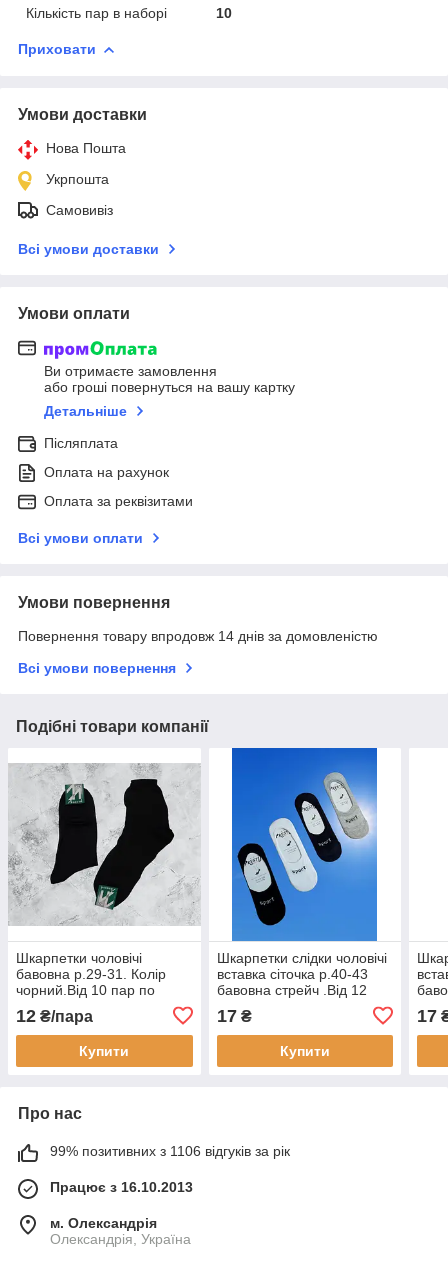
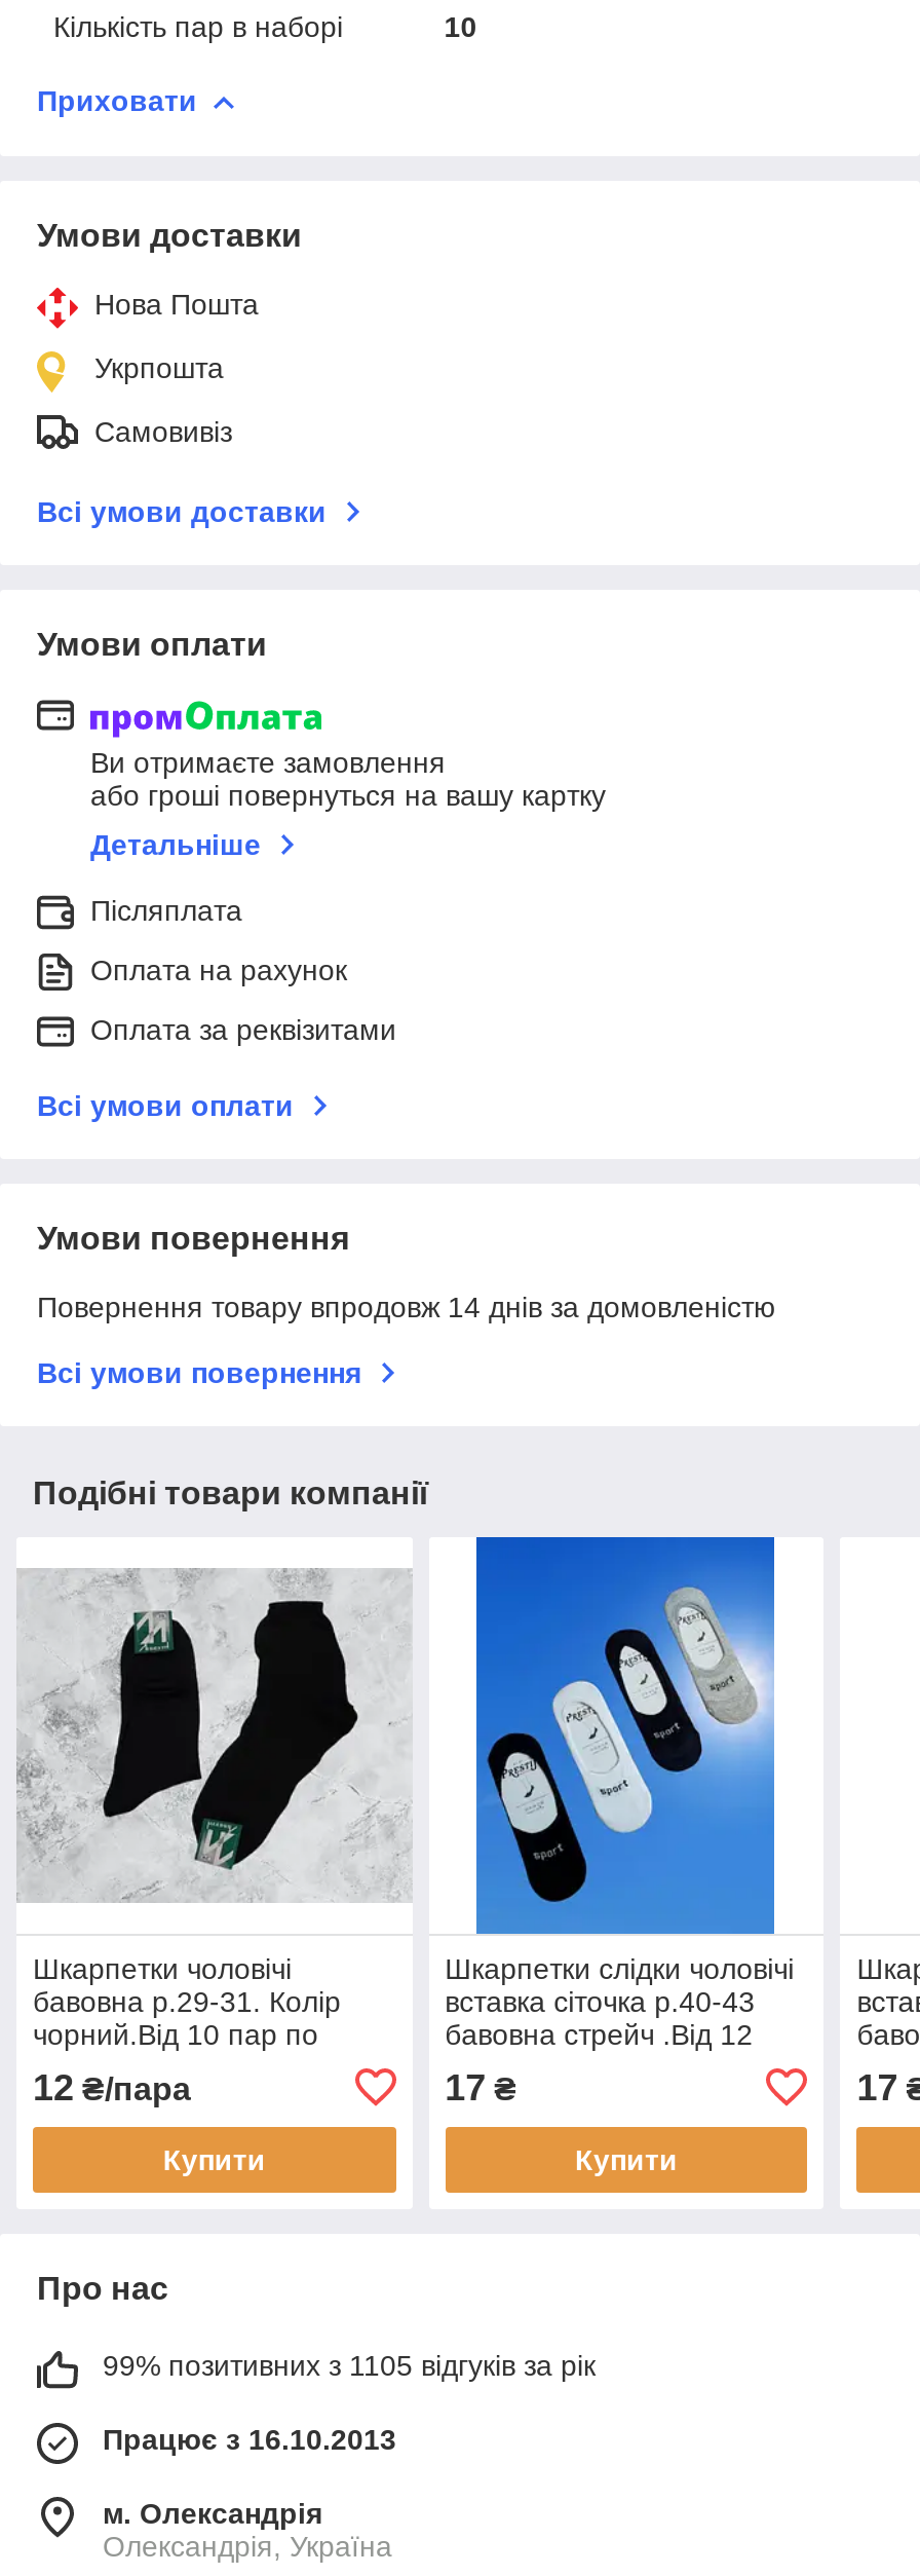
- 99% позитивних з 1106 відгуків за рік
+ 99% позитивних з 1105 відгуків за рік
